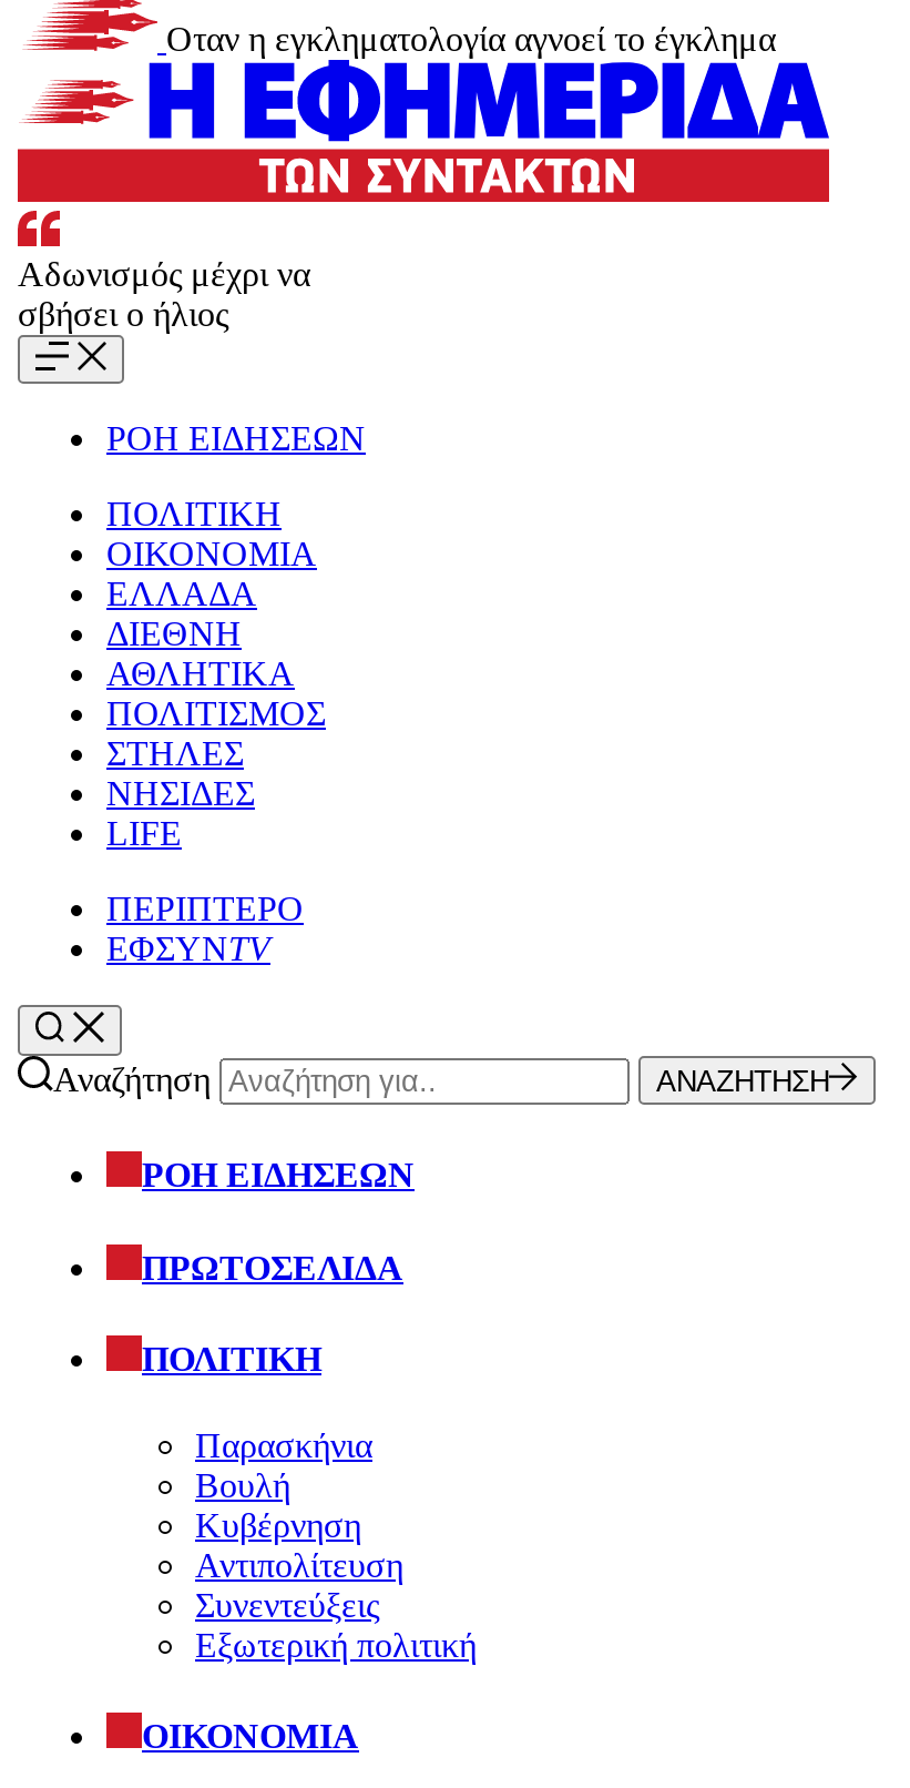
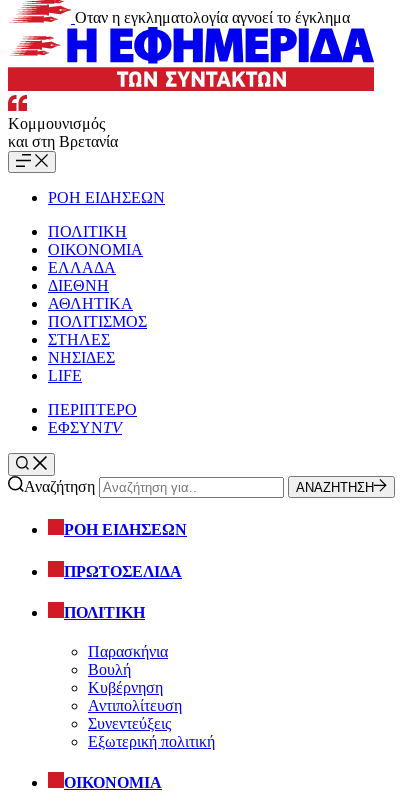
- Αδωνισμός μέχρι να
- σβήσει ο ήλιος
+ Κομμουνισμός
+ και στη Βρετανία
